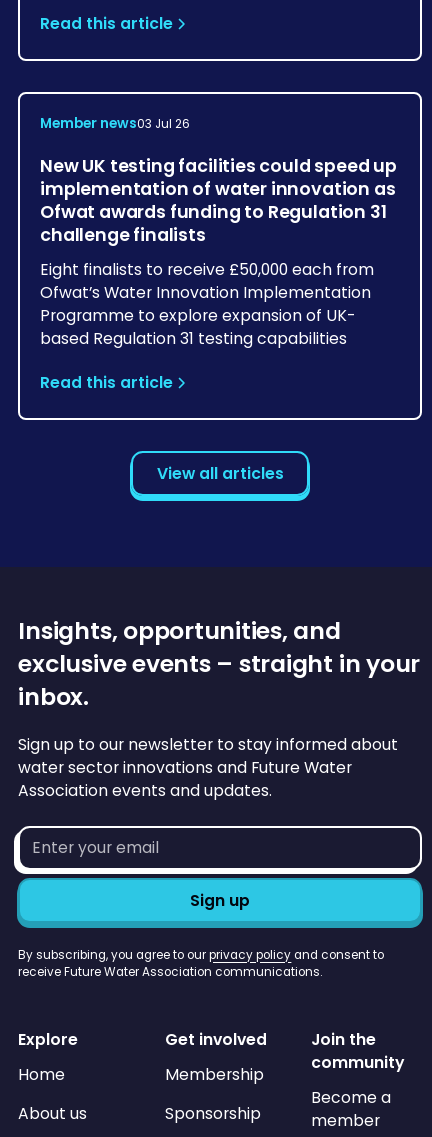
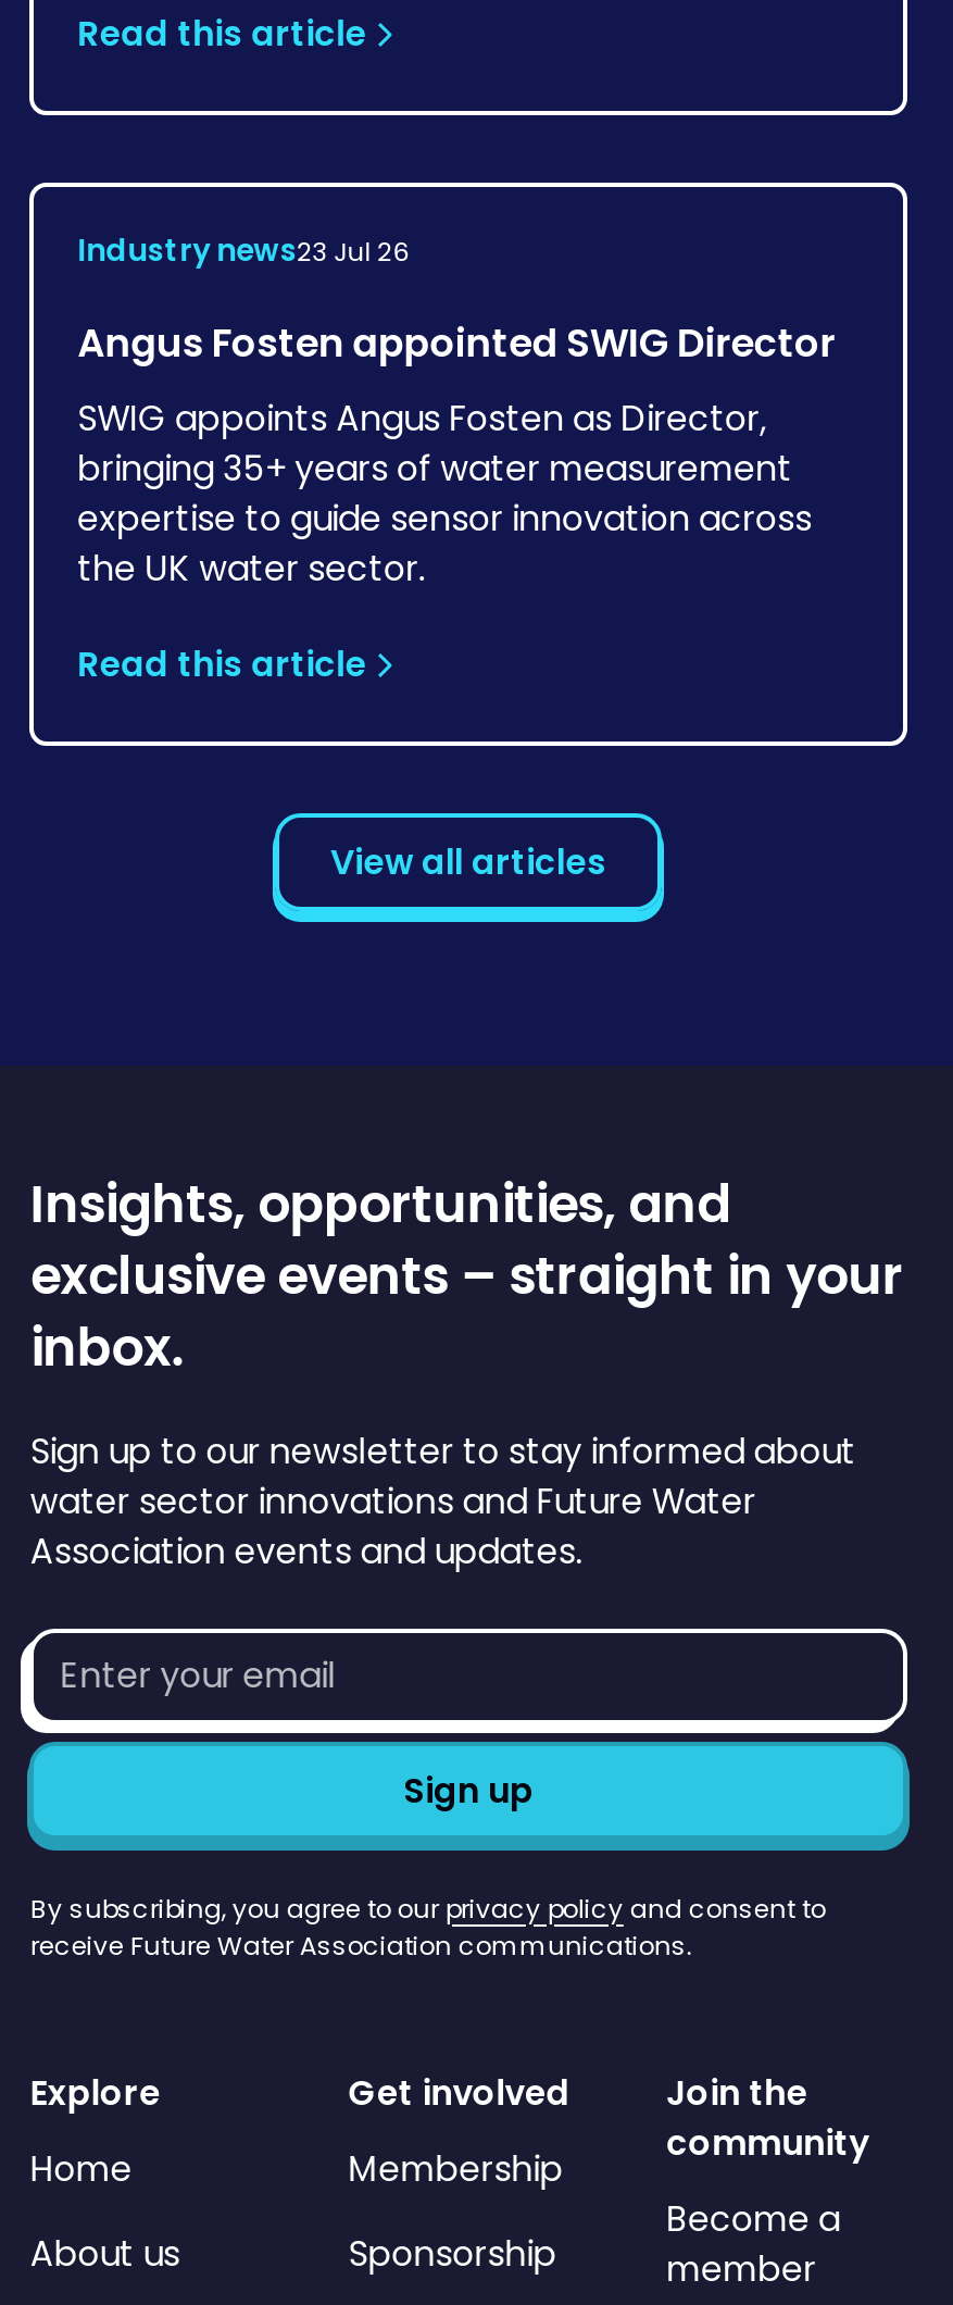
- Member news03 Jul 26
+ Industry news23 Jul 26

- New UK testing facilities could speed up
- implementation of water innovation as
- Ofwat awards funding to Regulation 31
- challenge finalists
- Eight finalists to receive £50,000 each from
- Ofwat’s Water Innovation Implementation
- Programme to explore expansion of UK-
- based Regulation 31 testing capabilities
+ Angus Fosten appointed SWIG Director
+ SWIG appoints Angus Fosten as Director,
+ bringing 35+ years of water measurement
+ expertise to guide sensor innovation across
+ the UK water sector.
